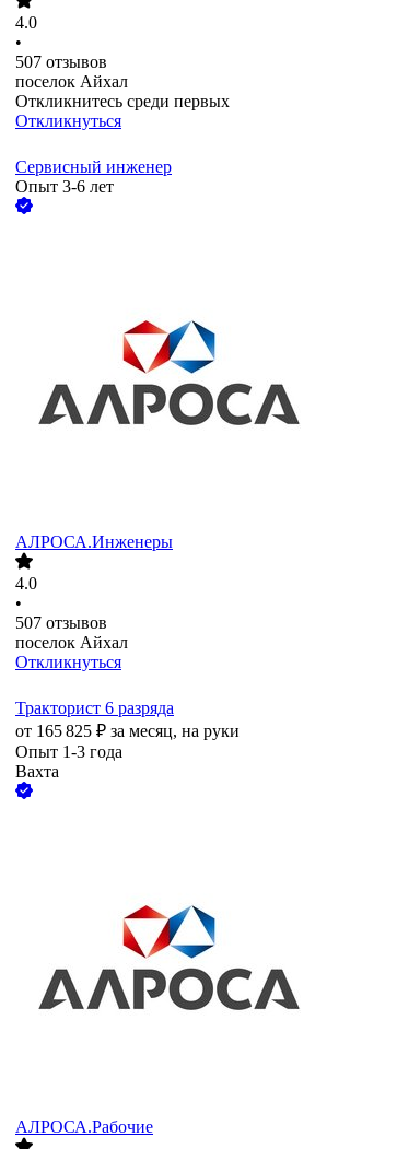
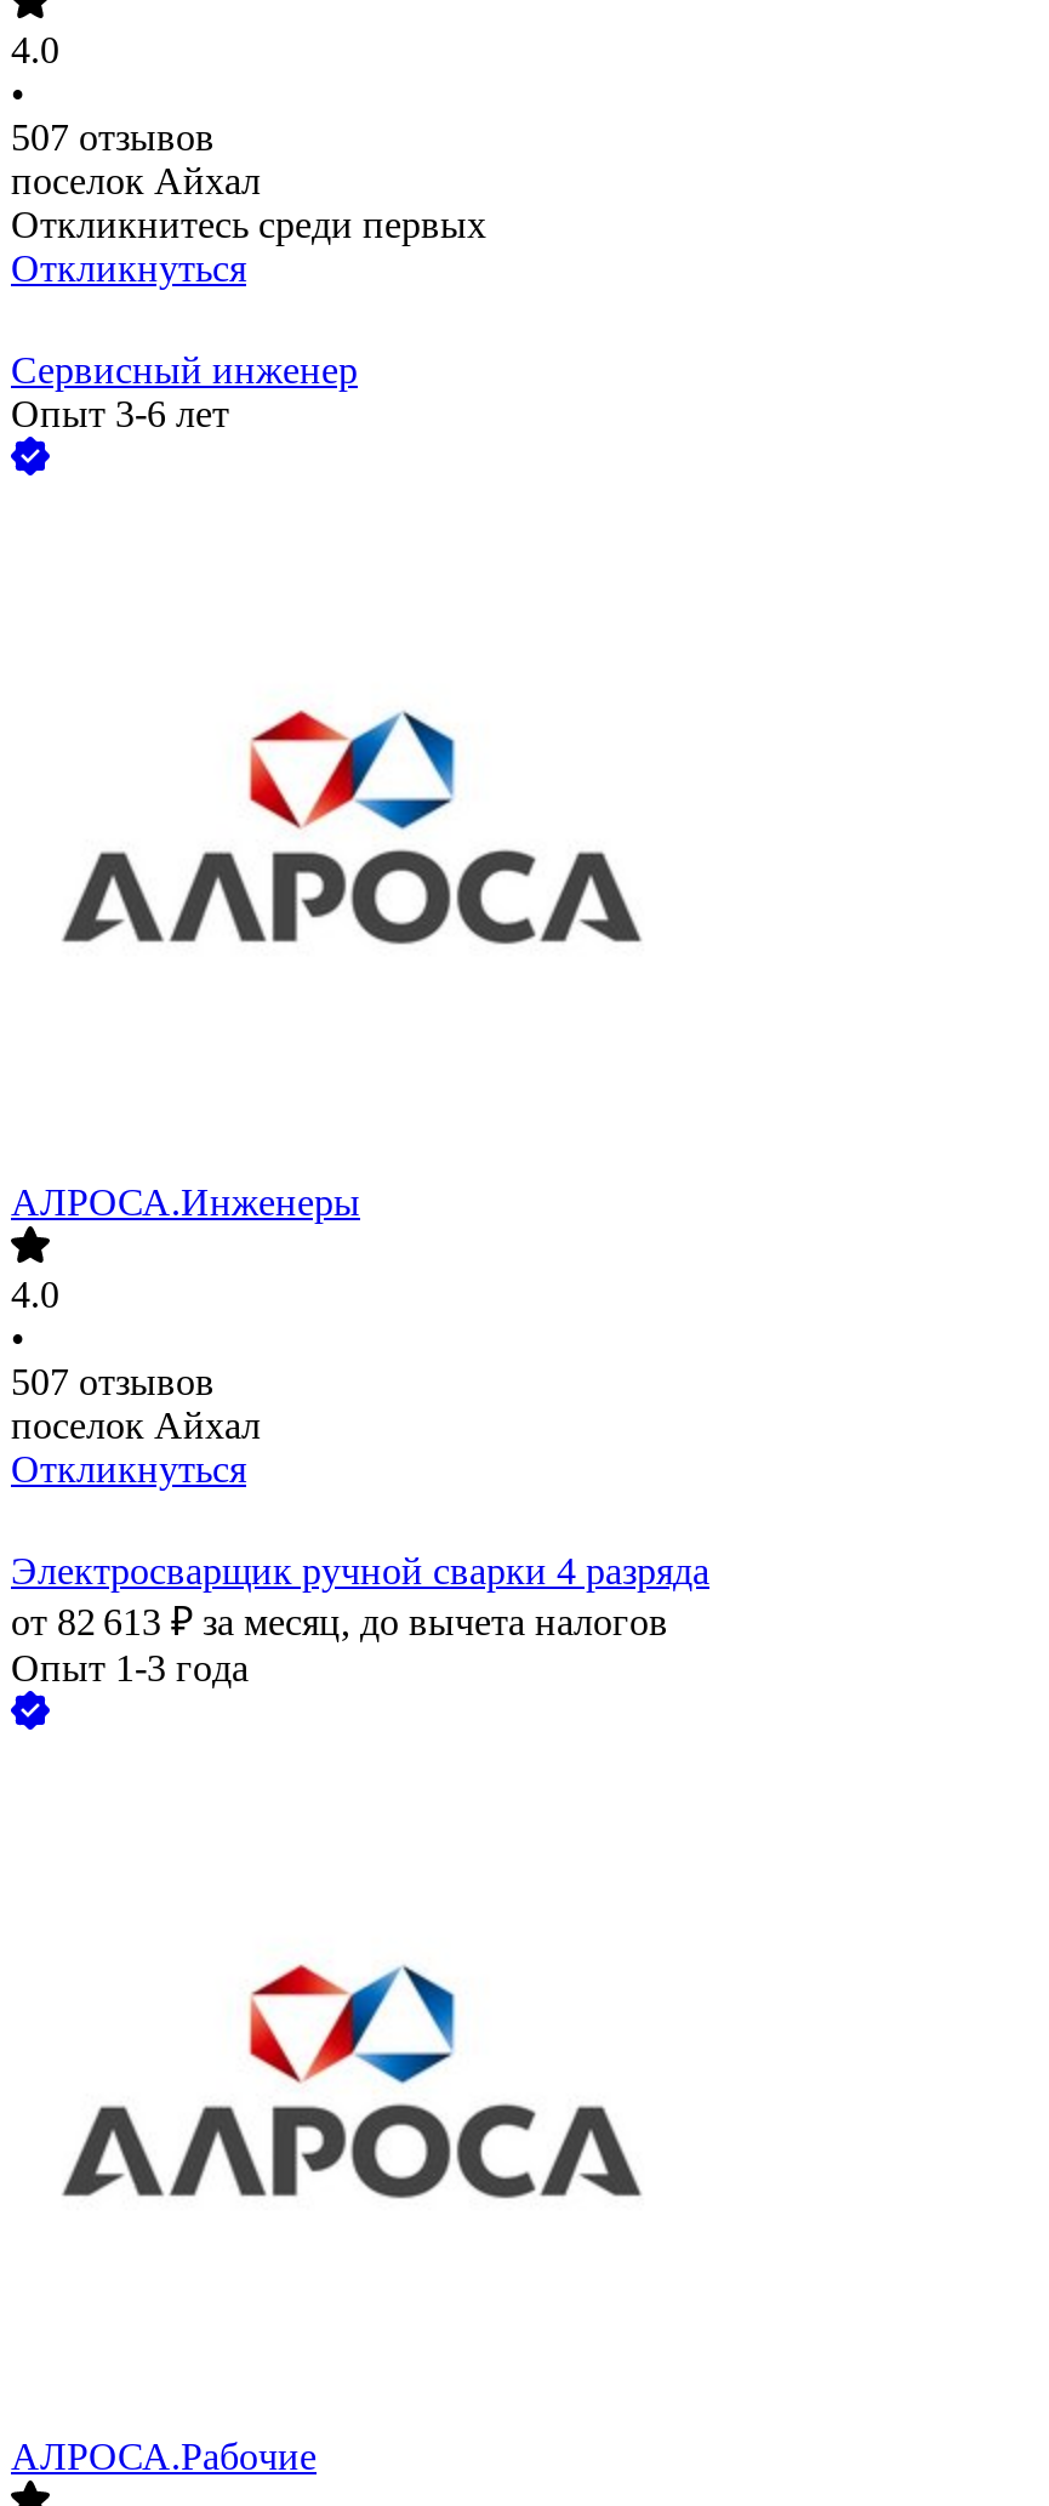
- Тракторист 6 разряда
- от 165 825 ₽ за месяц, на руки
+ Электросварщик ручной сварки 4 разряда
+ от 82 613 ₽ за месяц, до вычета налогов

- Вахта
